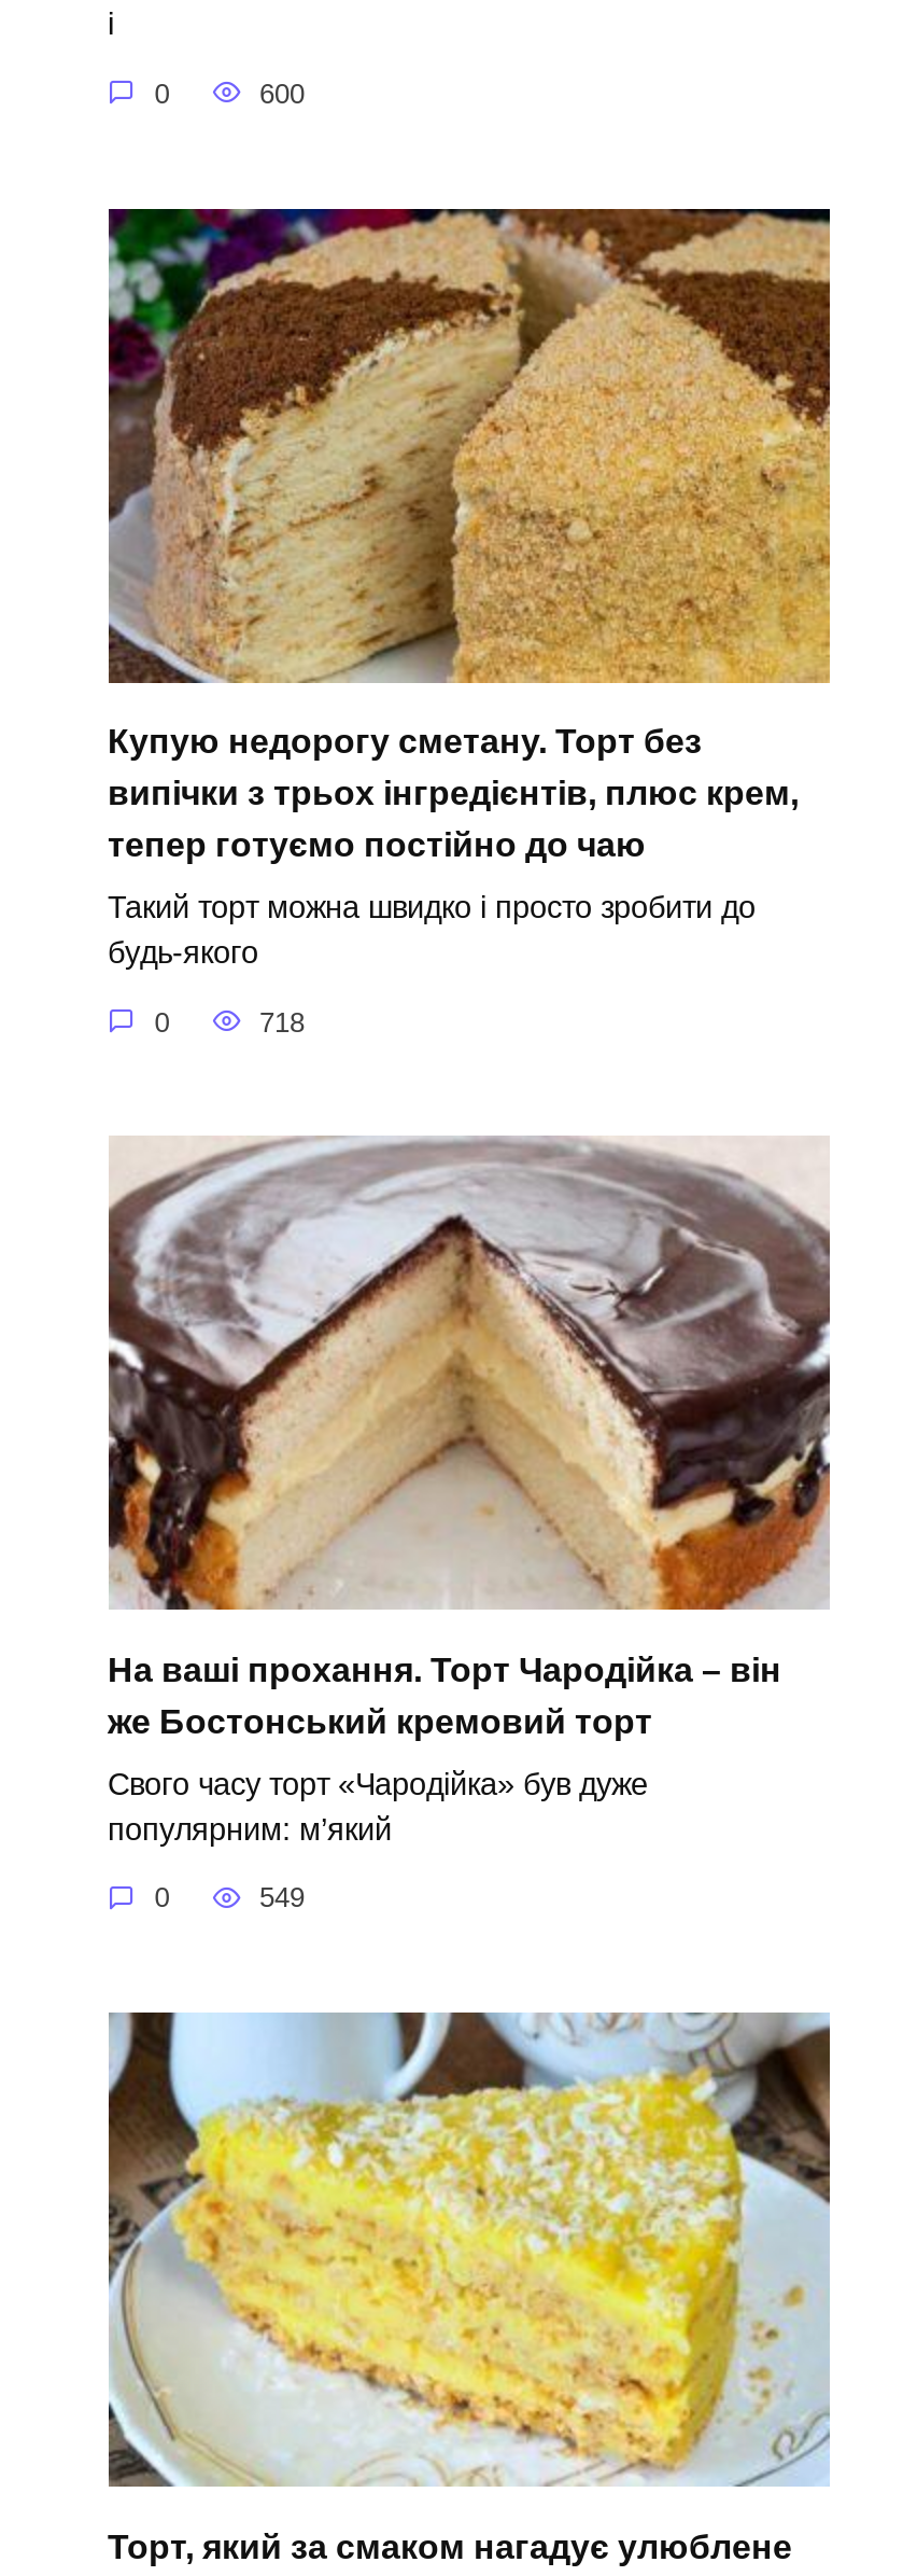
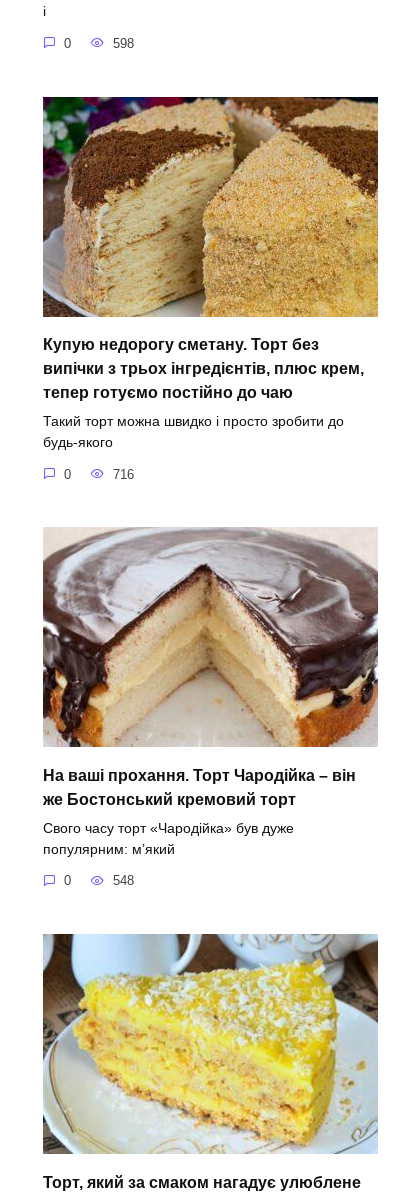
- 600
+ 598

- 718
+ 716

- 549
+ 548
